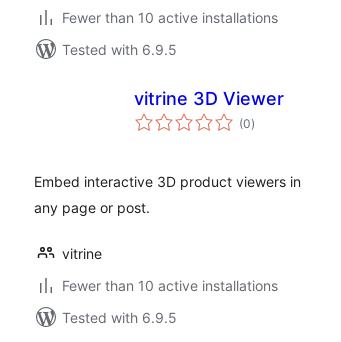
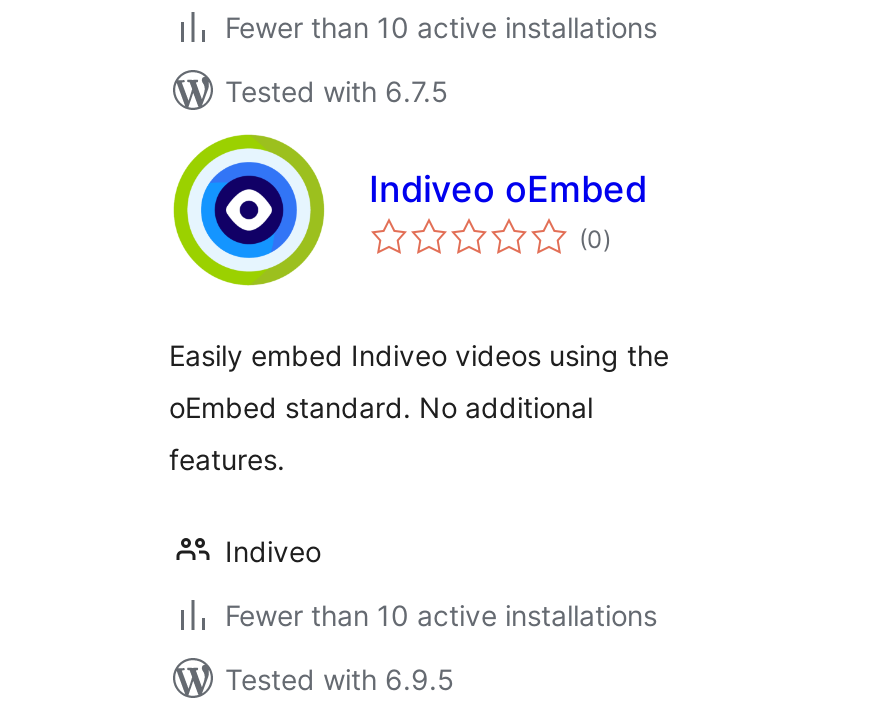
+ [image]

- Tested with 6.9.5
+ Tested with 6.7.5

- vitrine 3D Viewer
+ Indiveo oEmbed

- Embed interactive 3D product viewers in
- any page or post.
- vitrine
+ Easily embed Indiveo videos using the
+ oEmbed standard. No additional
+ features.
+ Indiveo
